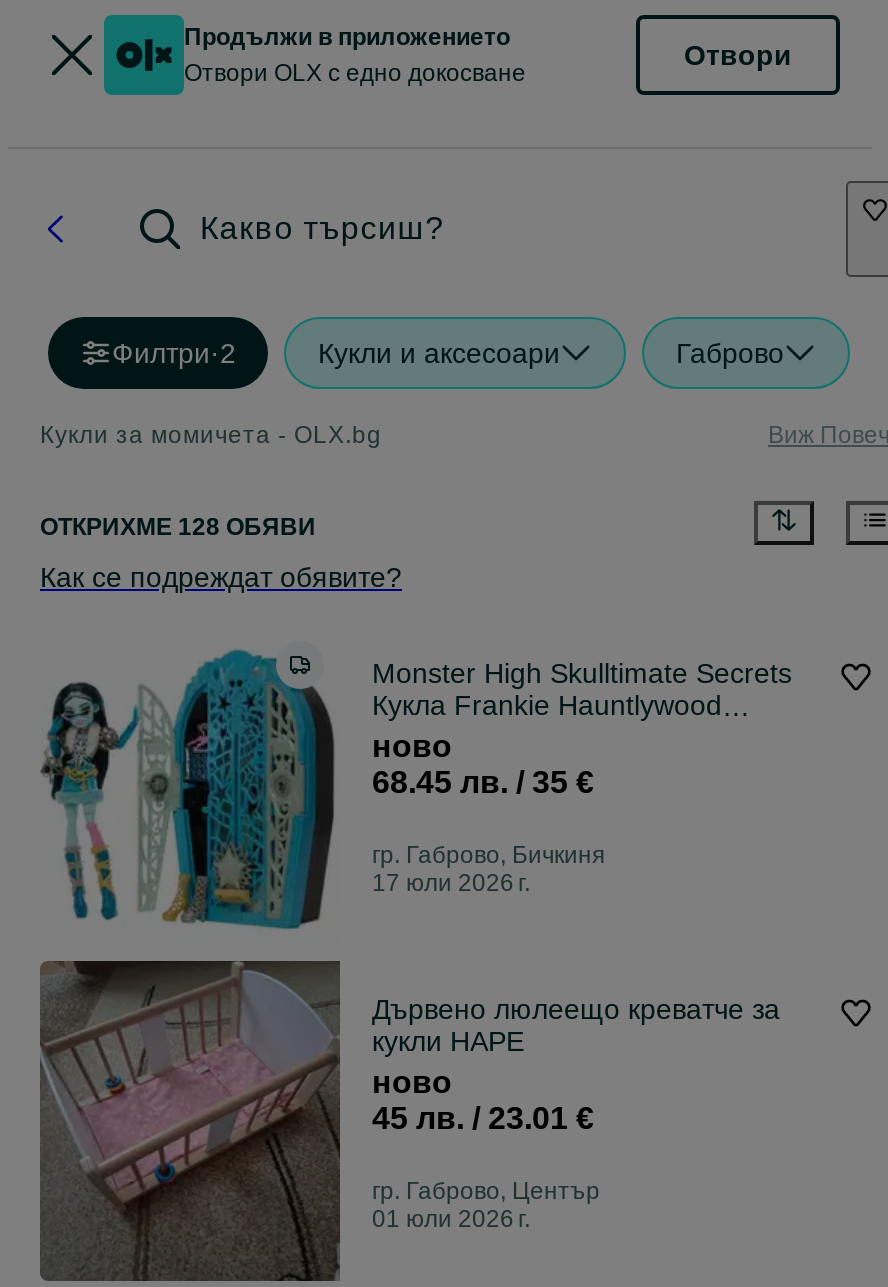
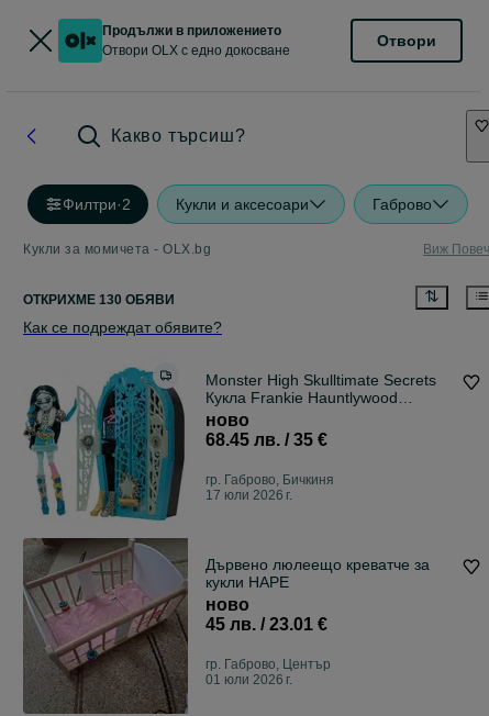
- ОТКРИХМЕ 128 ОБЯВИ
+ ОТКРИХМЕ 130 ОБЯВИ
